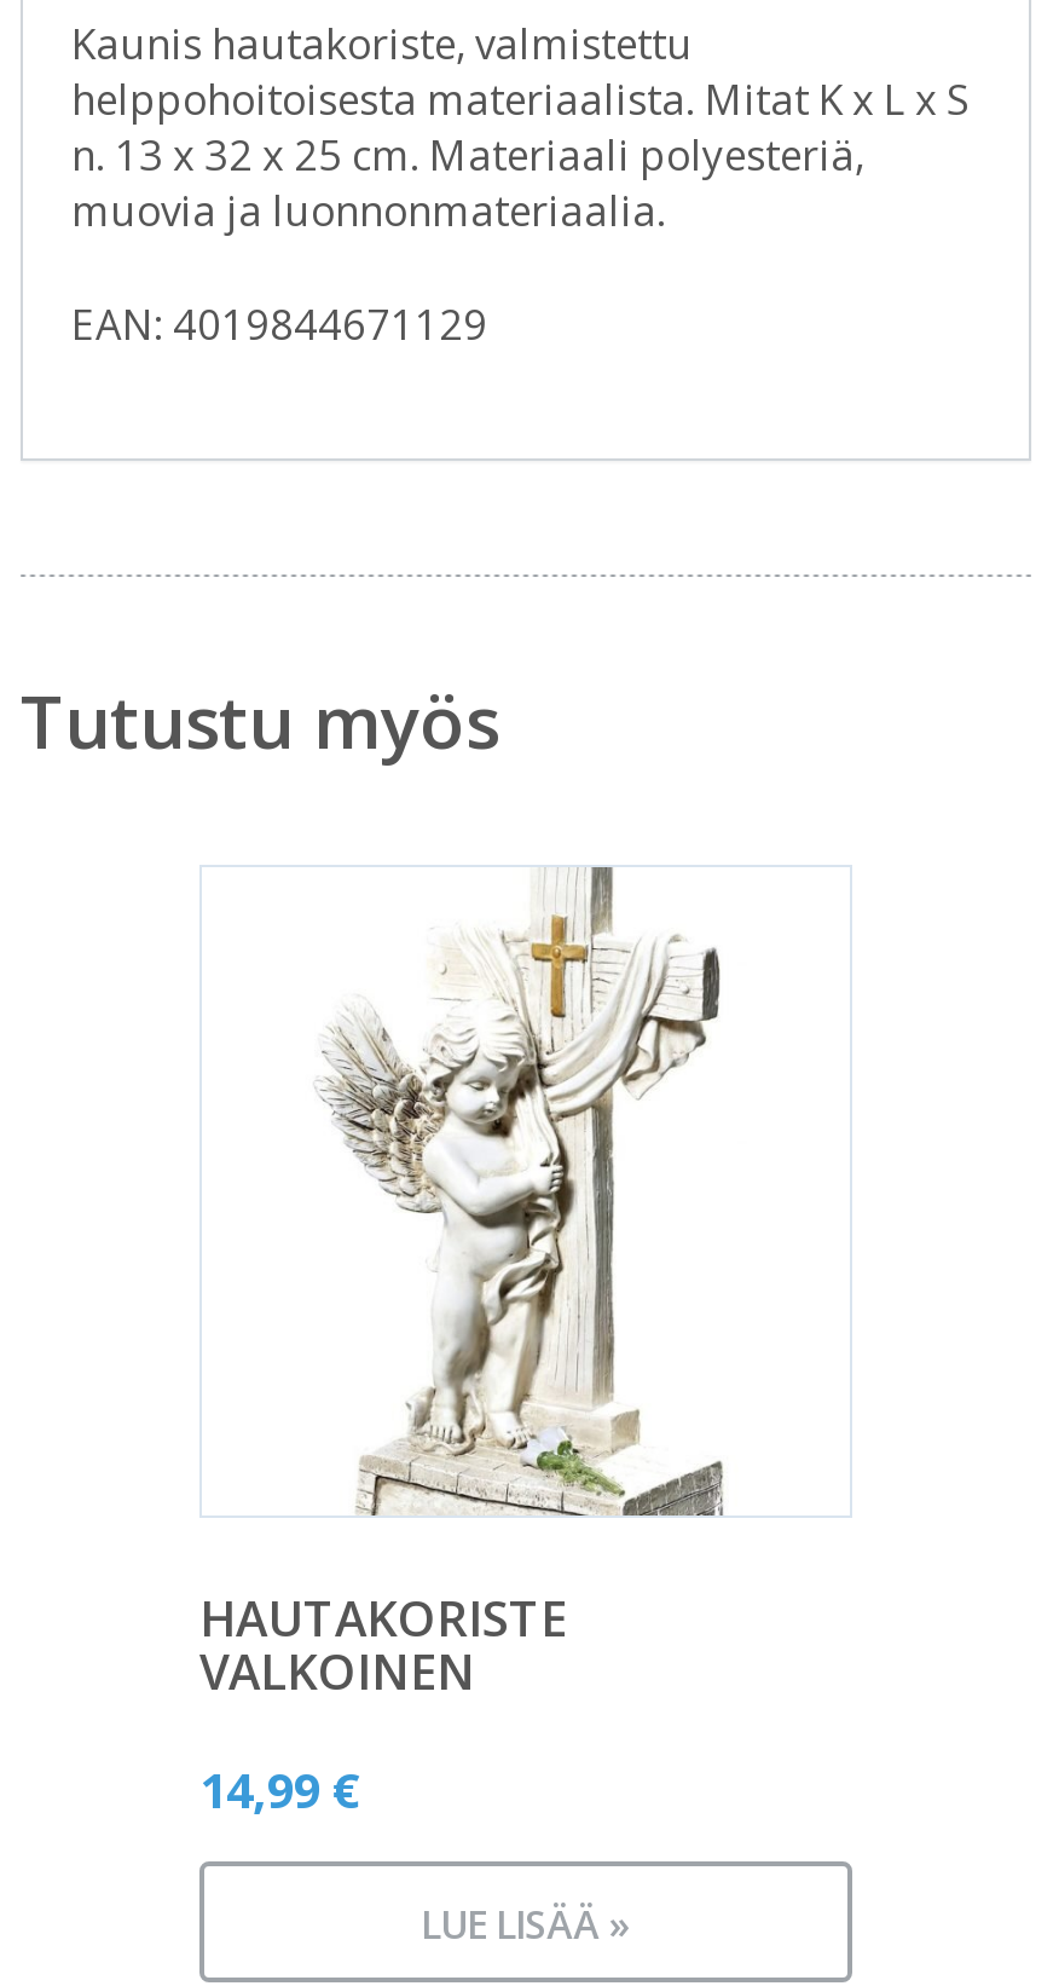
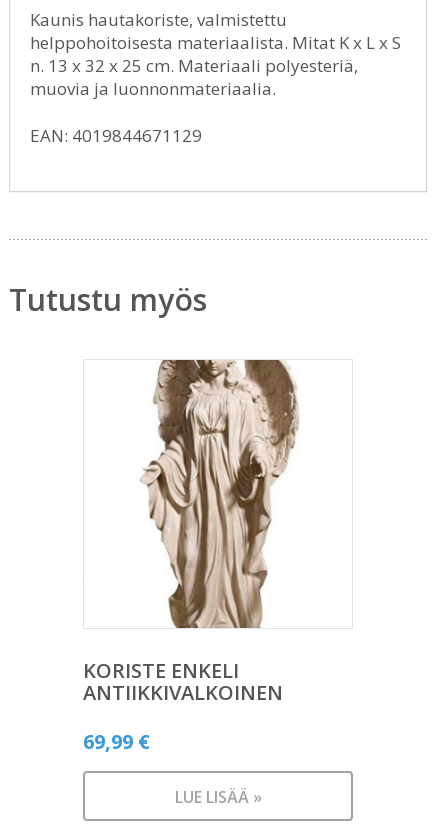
- [image]
- HAUTAKORISTE
- VALKOINEN
+ [image]
+ KORISTE ENKELI
+ ANTIIKKIVALKOINEN

- 14,99 €
+ 69,99 €
